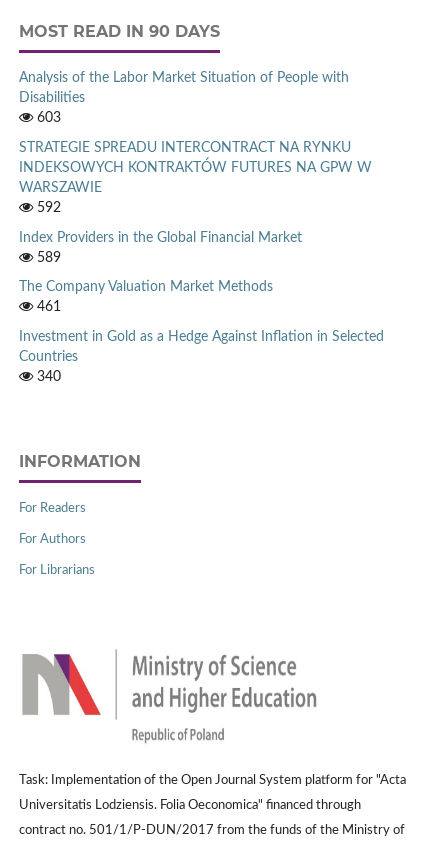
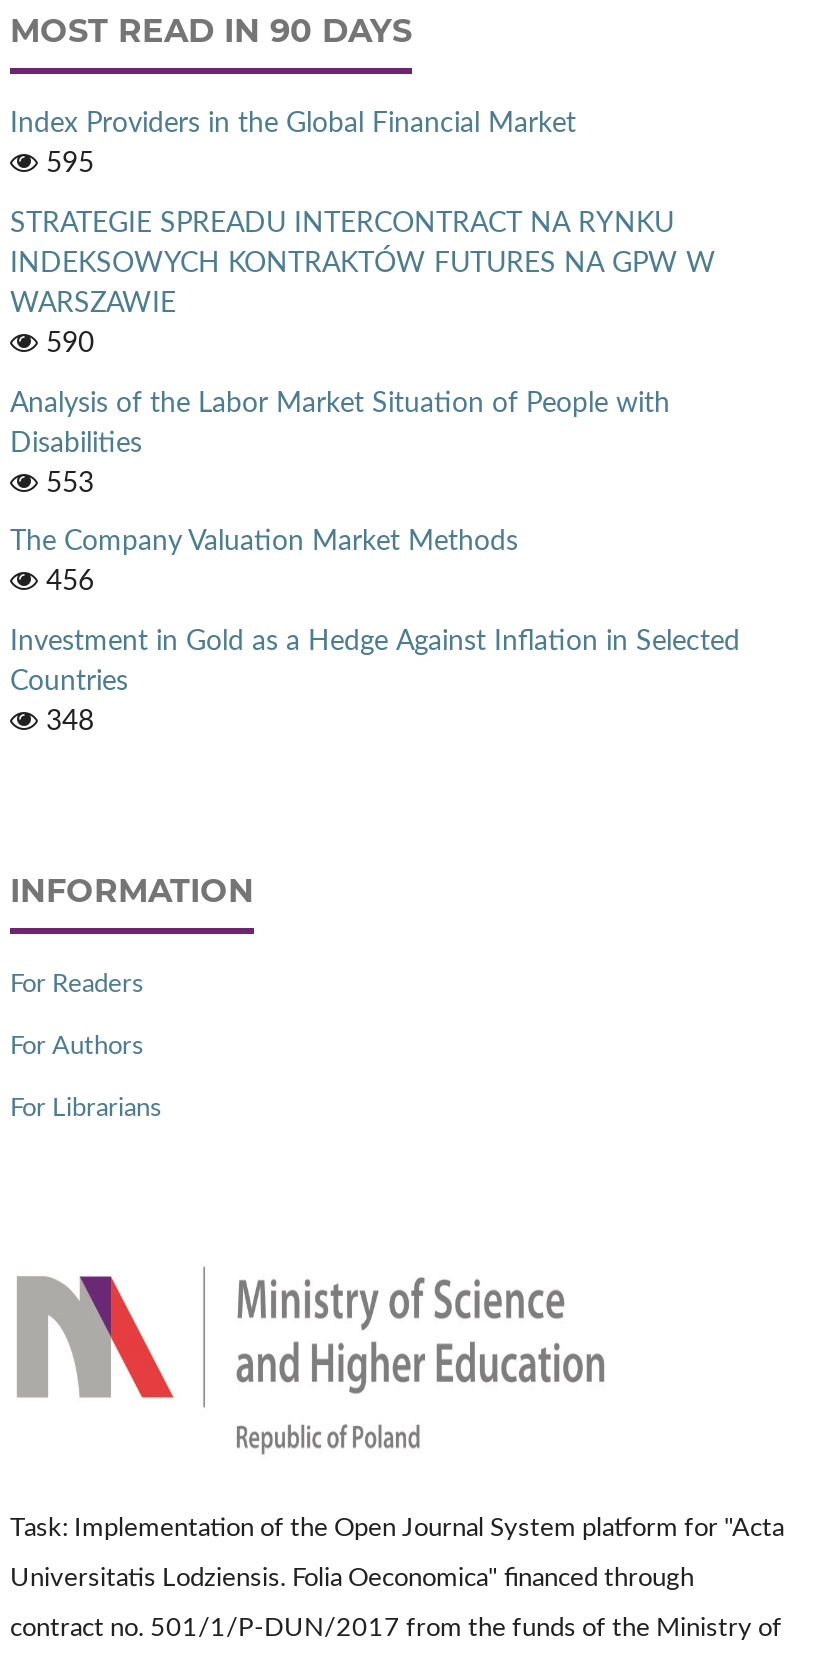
moved down: Analysis of the Labor Market Situation of People with | Disabilities

- 603
+ 595

moved up: STRATEGIE SPREADU INTERCONTRACT NA RYNKU | INDEKSOWYCH KONTRAKTÓW FUTURES NA GPW W | WARSZAWIE

- 592
+ 590

moved up: Index Providers in the Global Financial Market

- 589
+ 553

- 461
+ 456

- 340
+ 348
